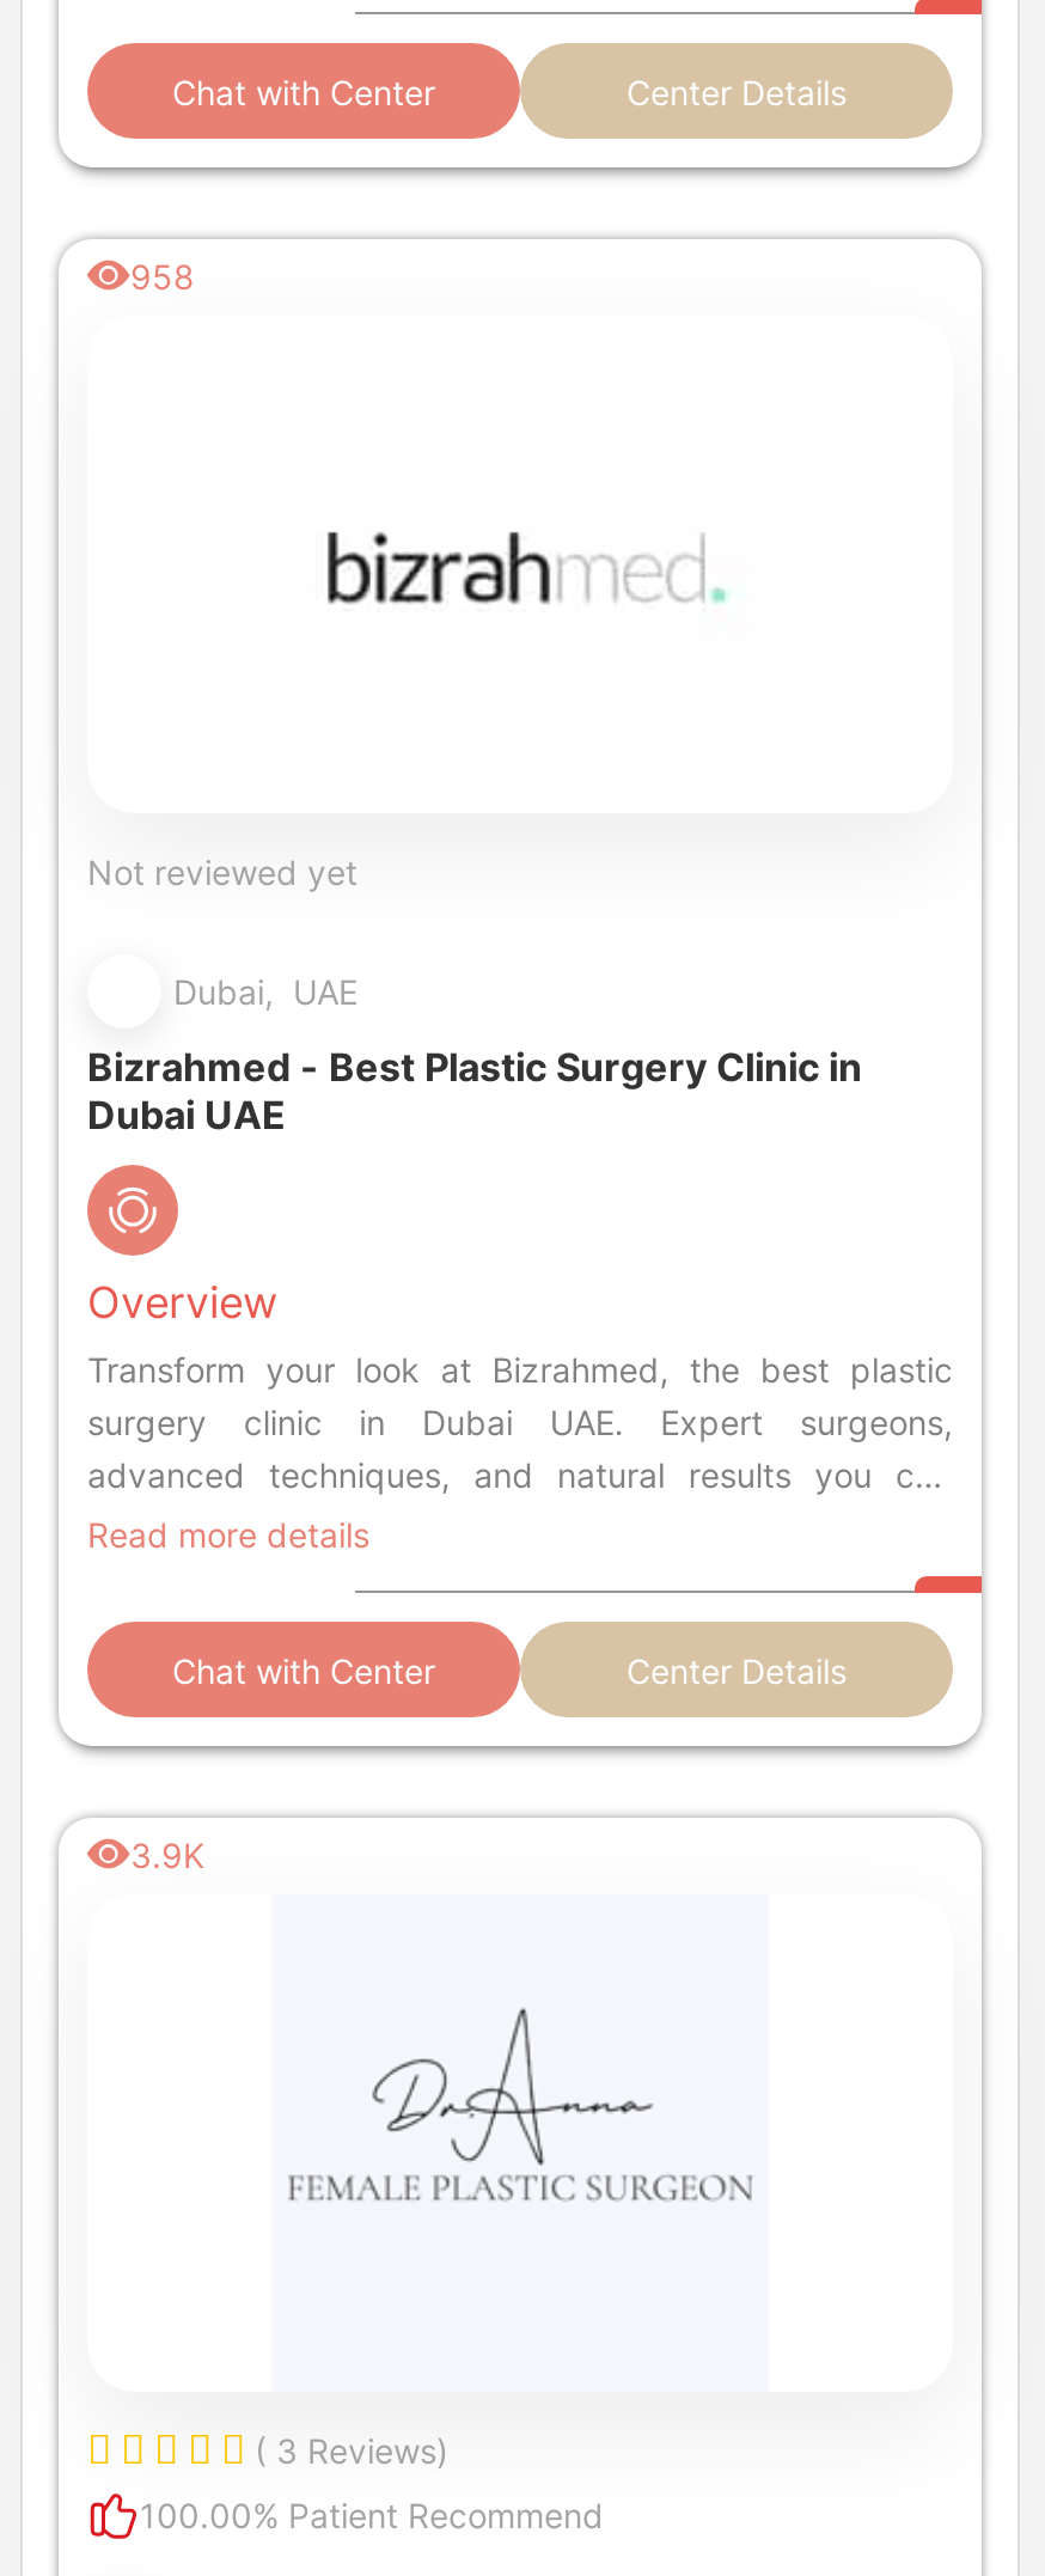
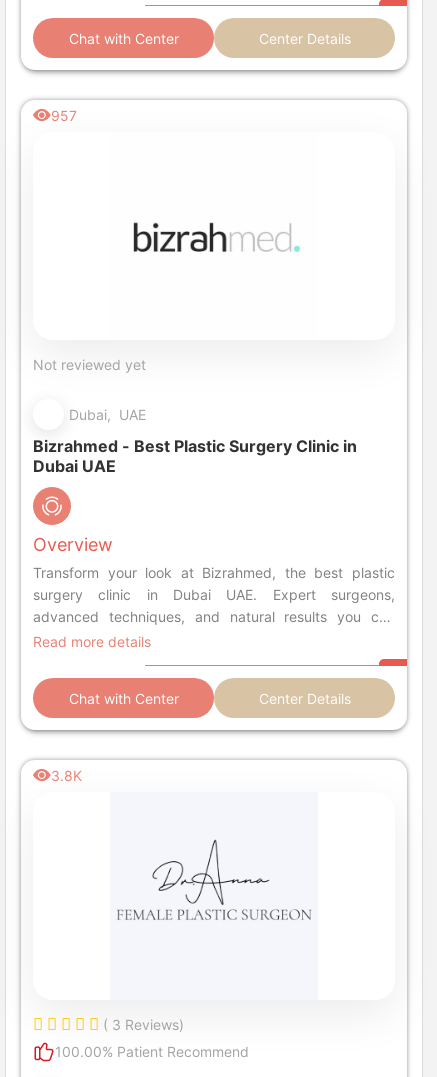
- 958
+ 957

- 3.9K
+ 3.8K
